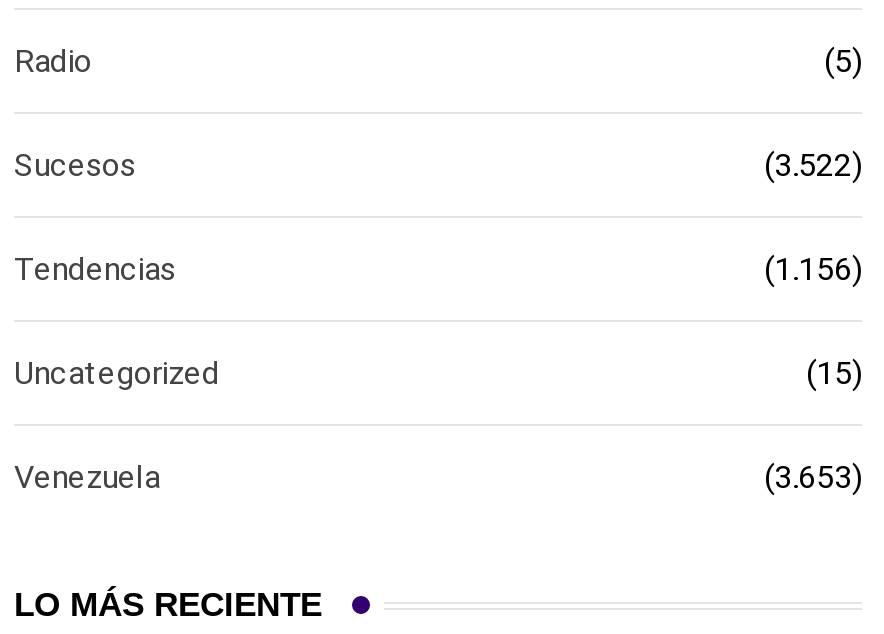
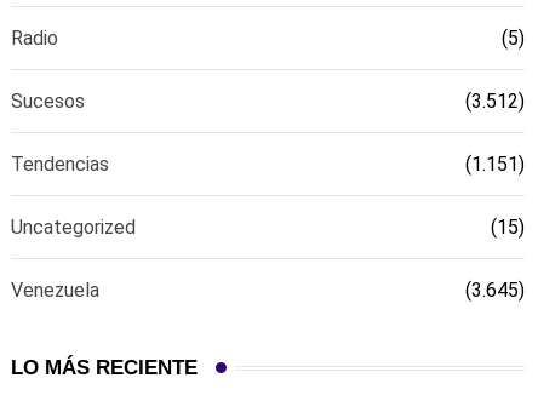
- (3.522)
+ (3.512)

- (1.156)
+ (1.151)

- (3.653)
+ (3.645)
